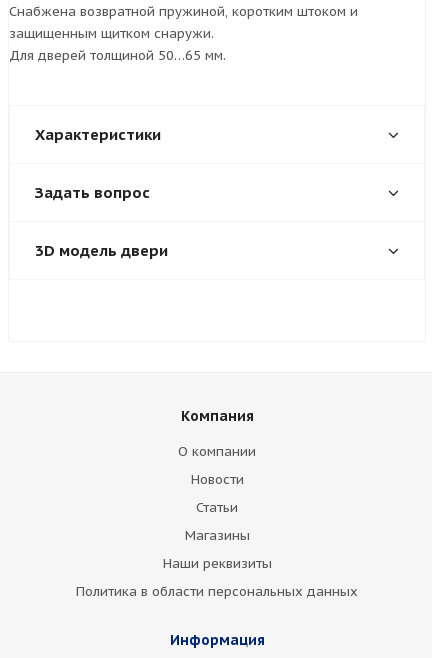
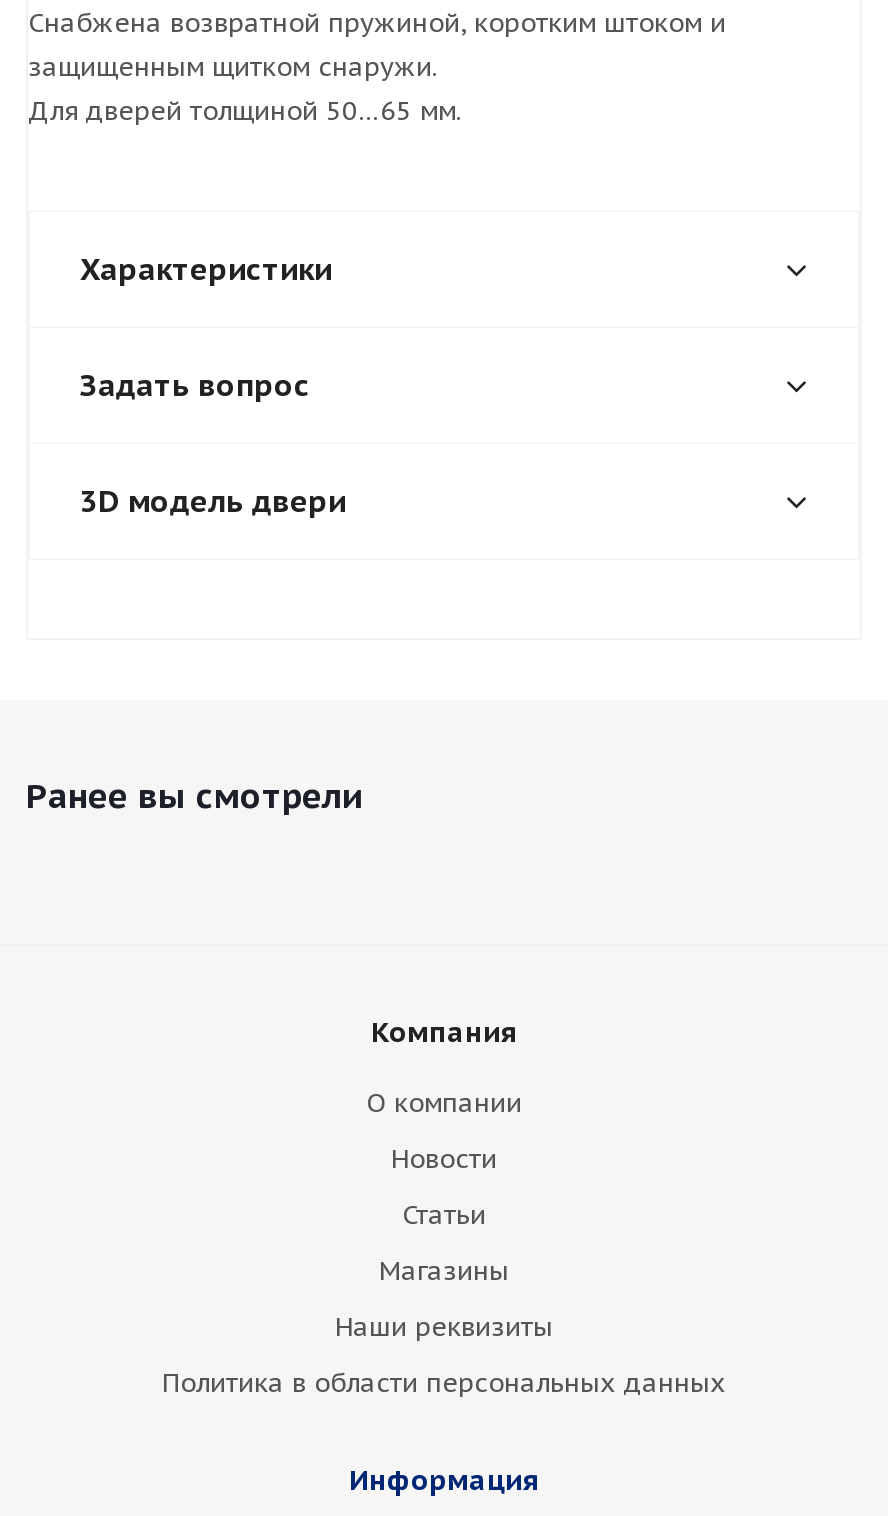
+ Ранее вы смотрели
